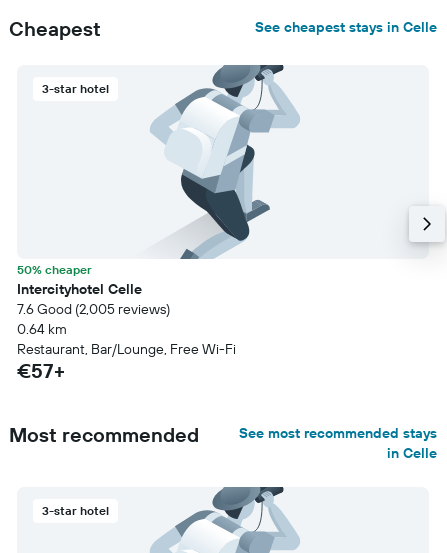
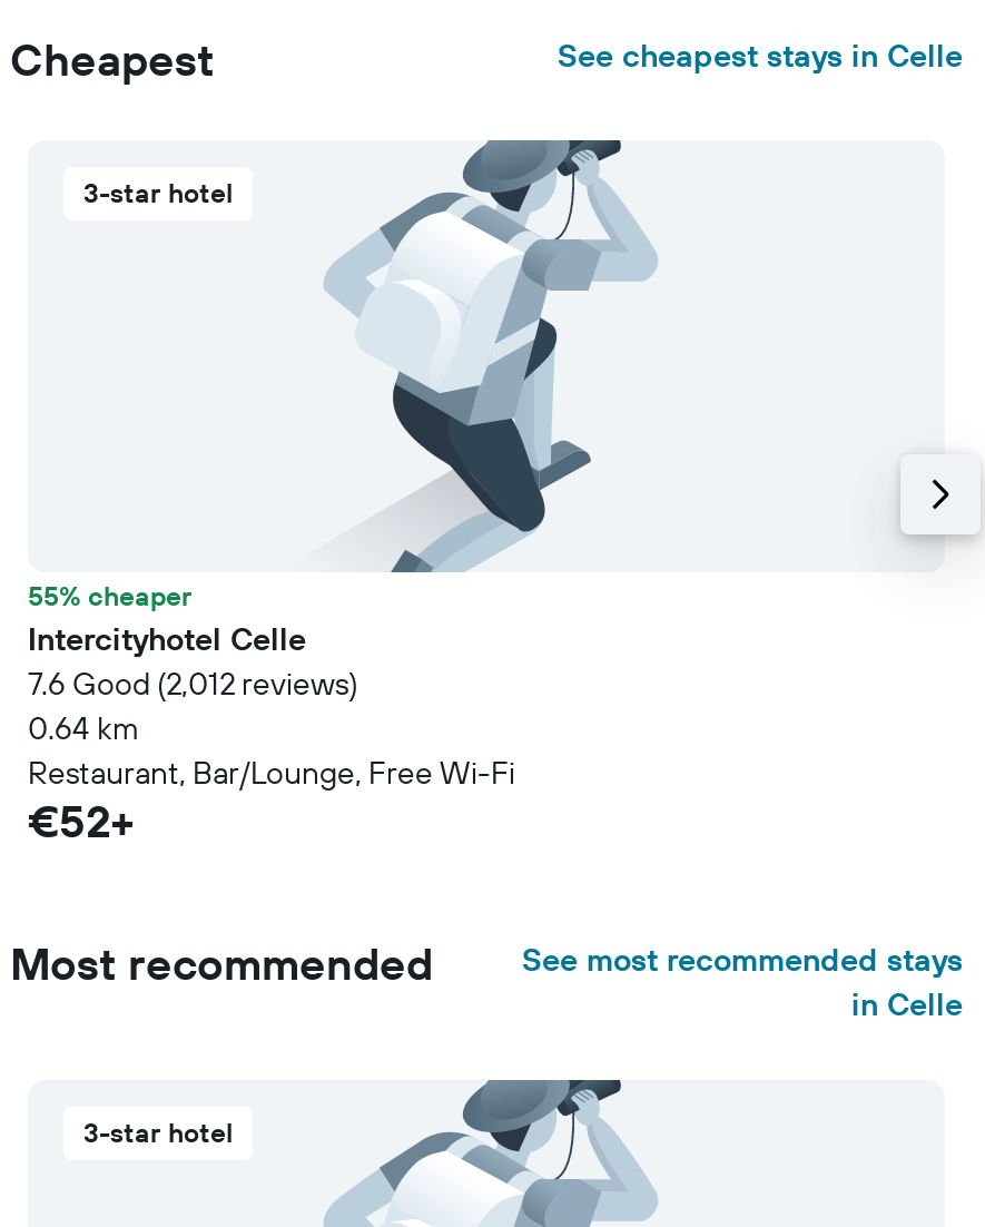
- 50% cheaper
+ 55% cheaper

- 7.6 Good (2,005 reviews)
+ 7.6 Good (2,012 reviews)

- €57+
+ €52+
